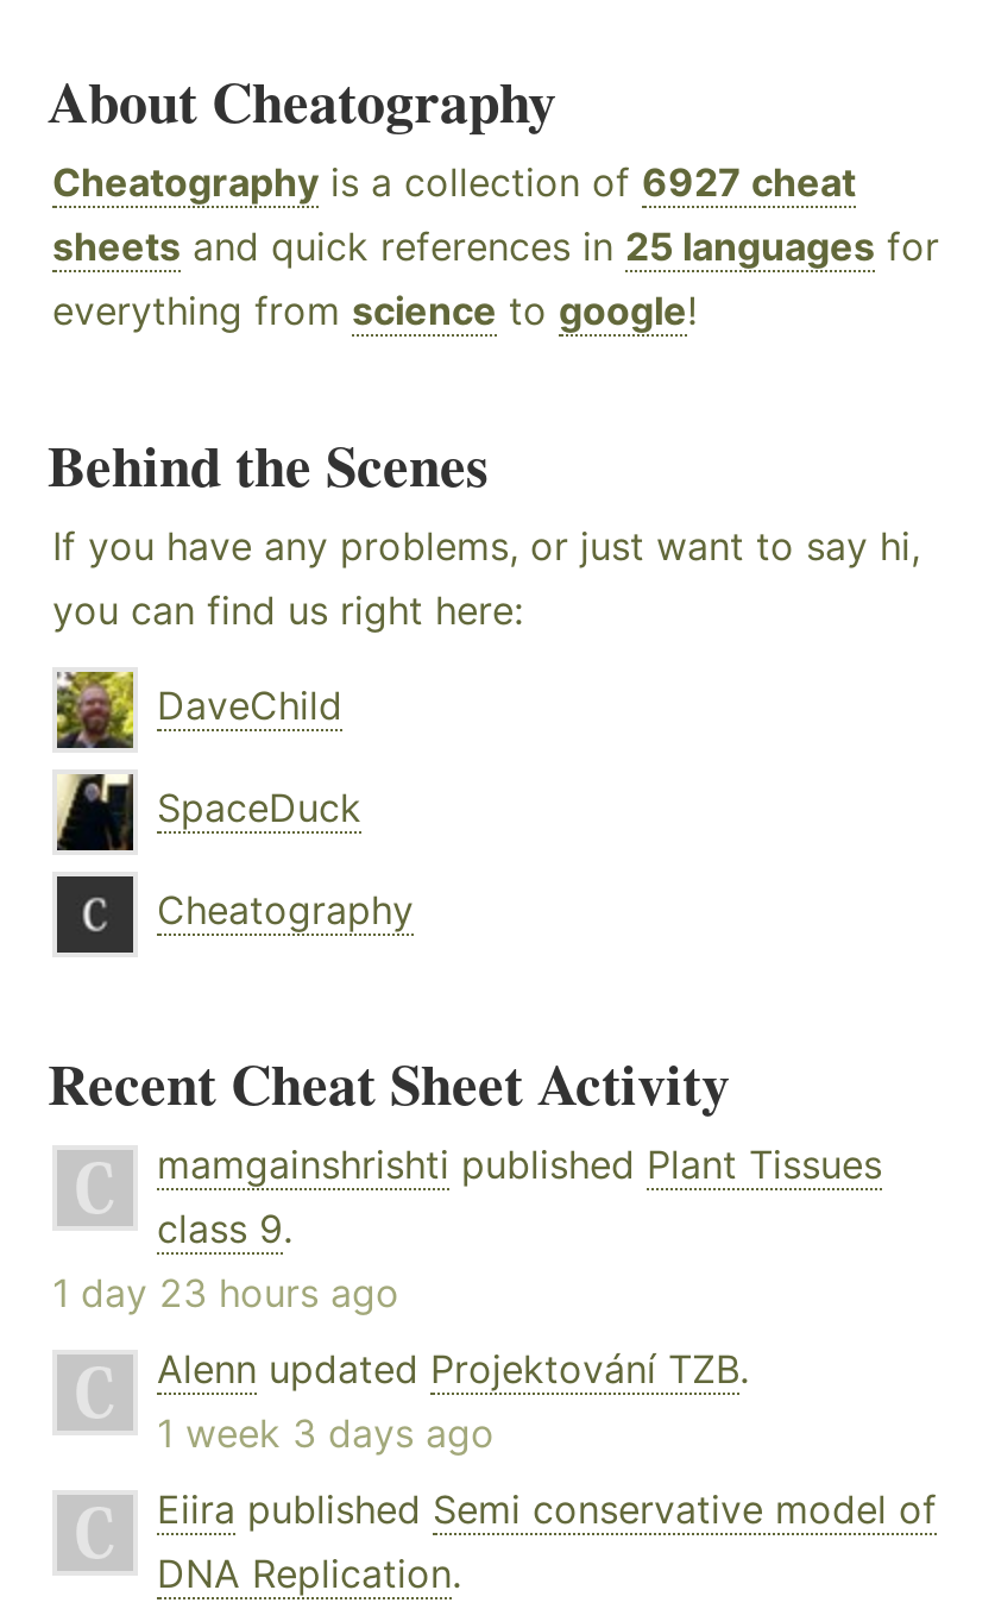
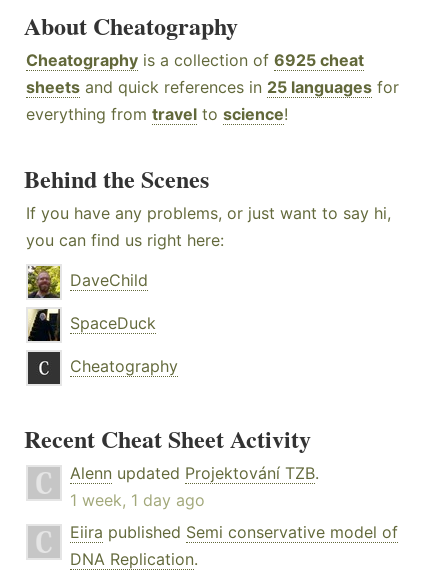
- Cheatography is a collection of 6927 cheat
+ Cheatography is a collection of 6925 cheat

- everything from science to google!
+ everything from travel to science!

- mamgainshrishti published Plant Tissues
- class 9.
- 1 day 23 hours ago

- 1 week 3 days ago
+ 1 week, 1 day ago
